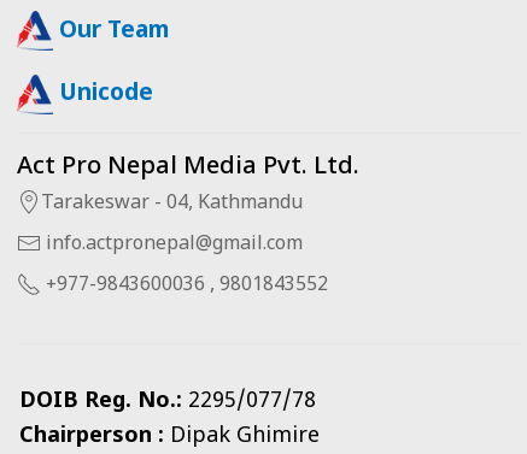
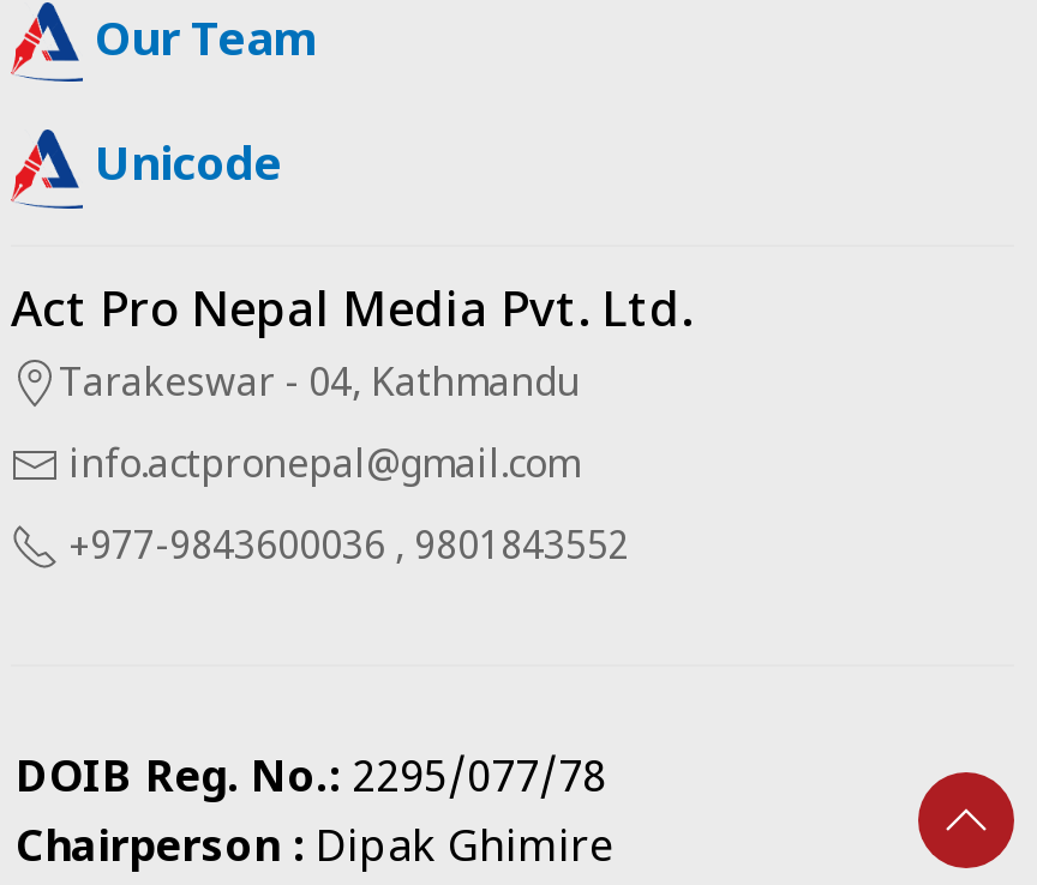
+ [image]
